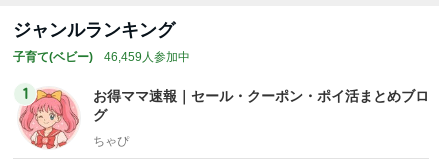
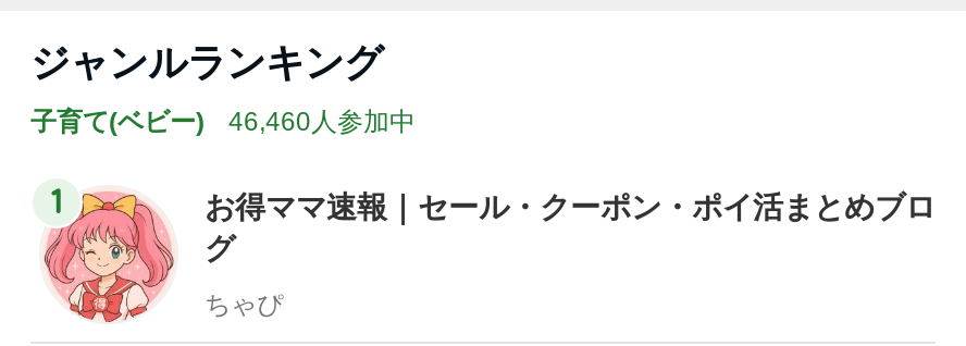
- 子育て(ベビー) 46,459人参加中
+ 子育て(ベビー) 46,460人参加中
